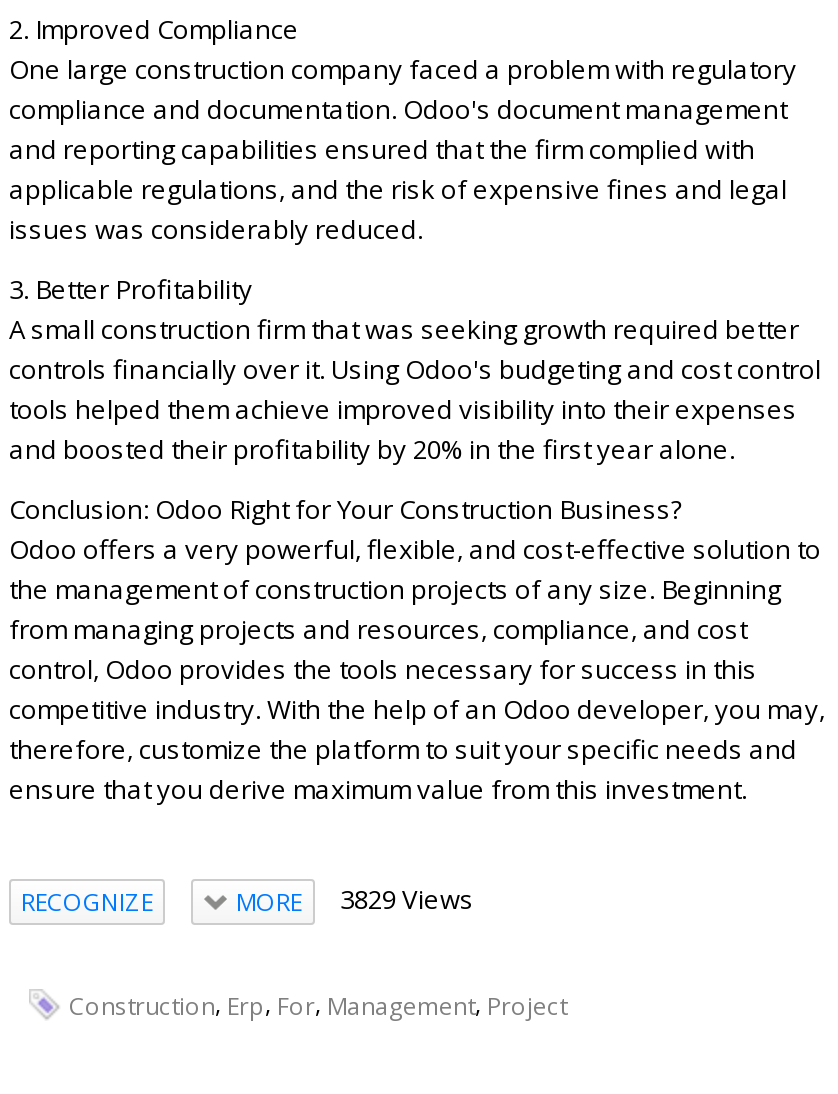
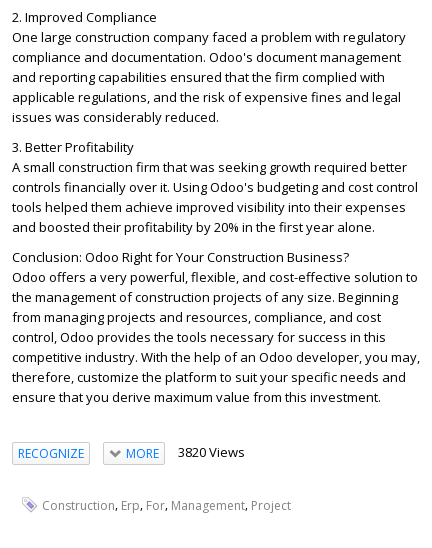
- MORE 3829 Views
+ MORE 3820 Views
